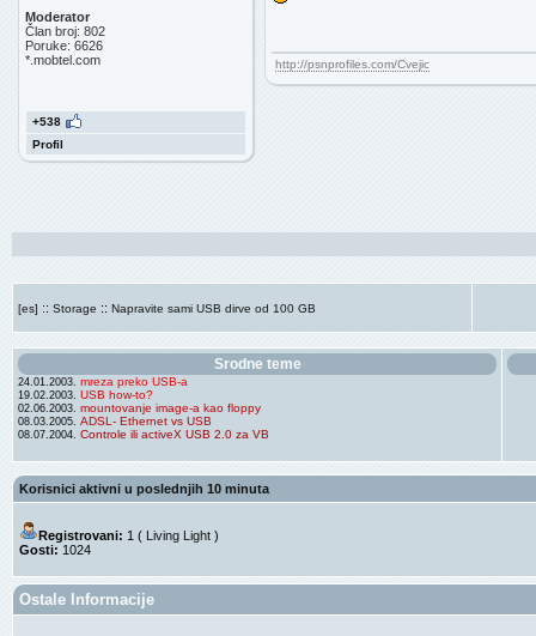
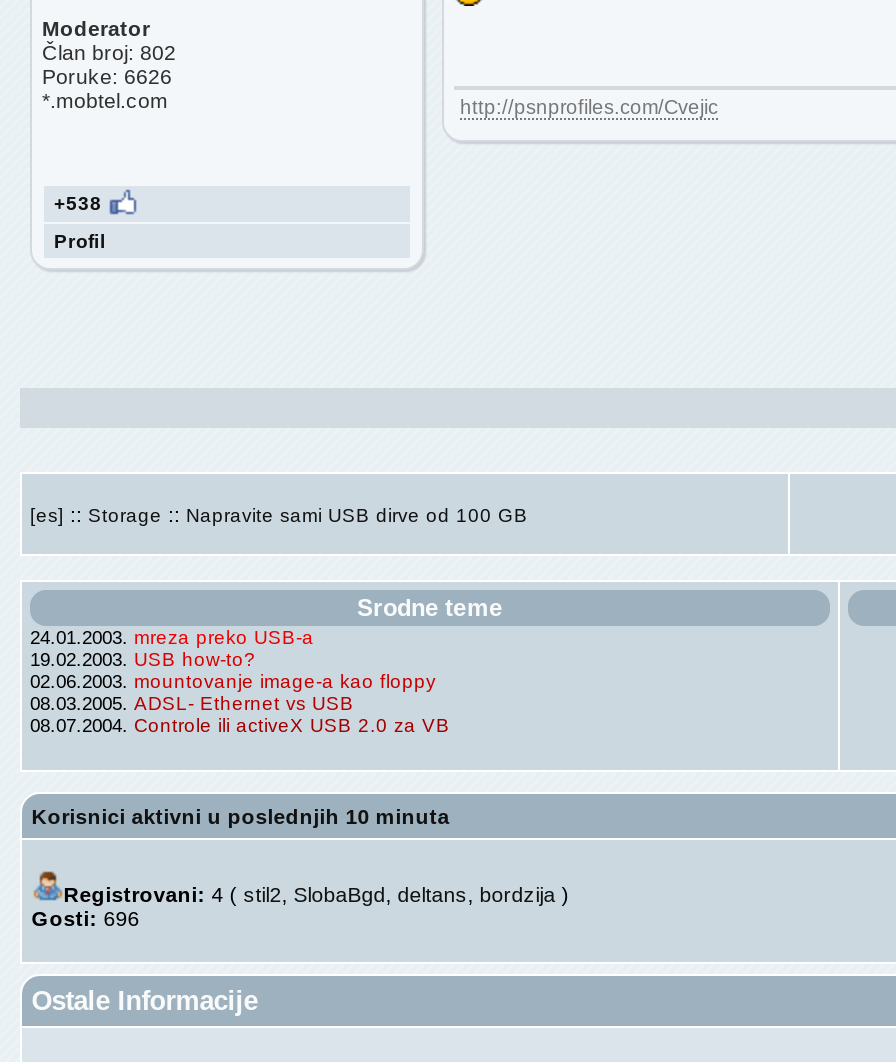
- Registrovani: 1 (Living Light)
- Gosti:1024
+ Registrovani: 4 (stil2, SlobaBgd, deltans, bordzija)
+ Gosti:696
